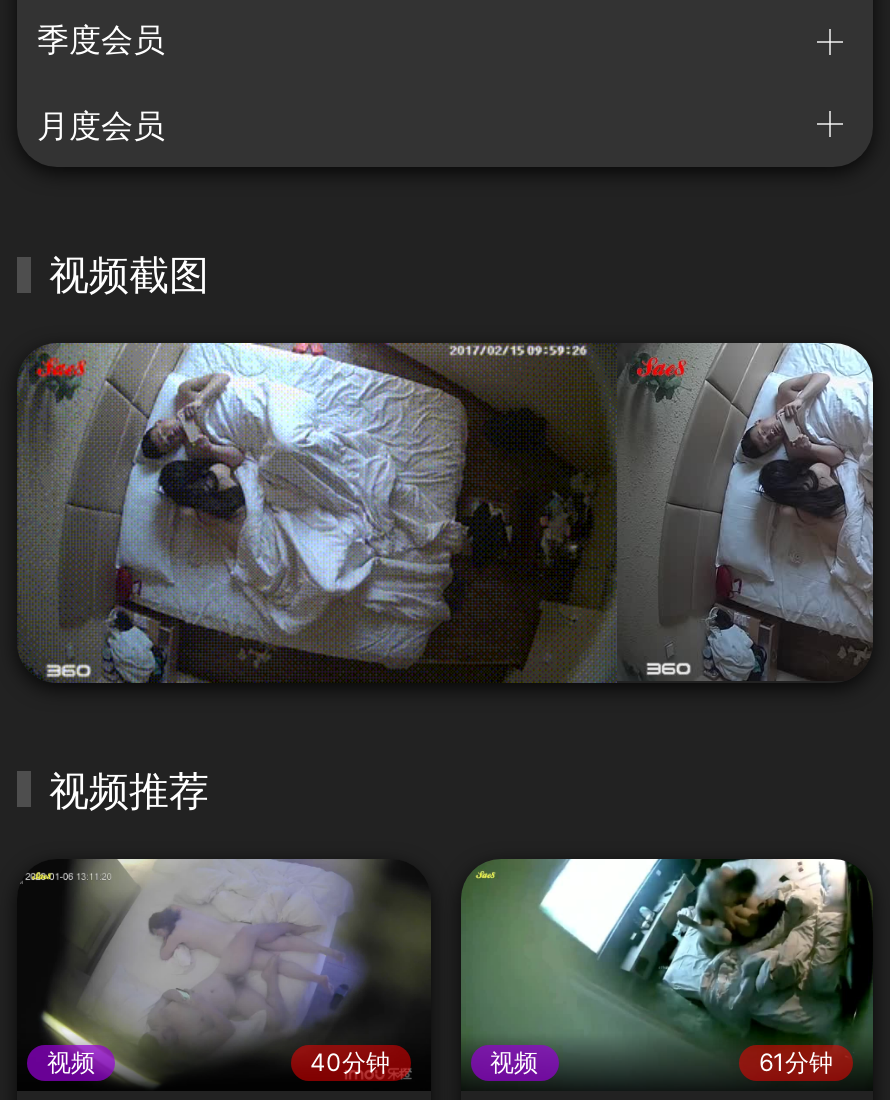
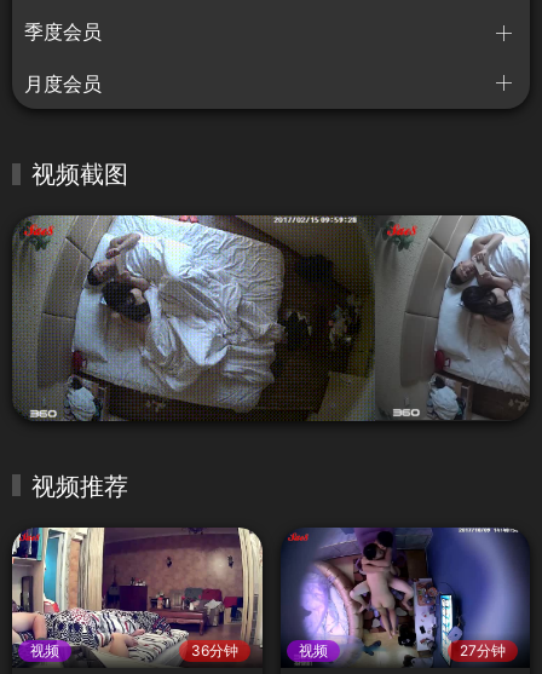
- [image]
- 40分钟
+ [image]
+ 36分钟

- [image]
- 61分钟
+ [image]
+ 27分钟
